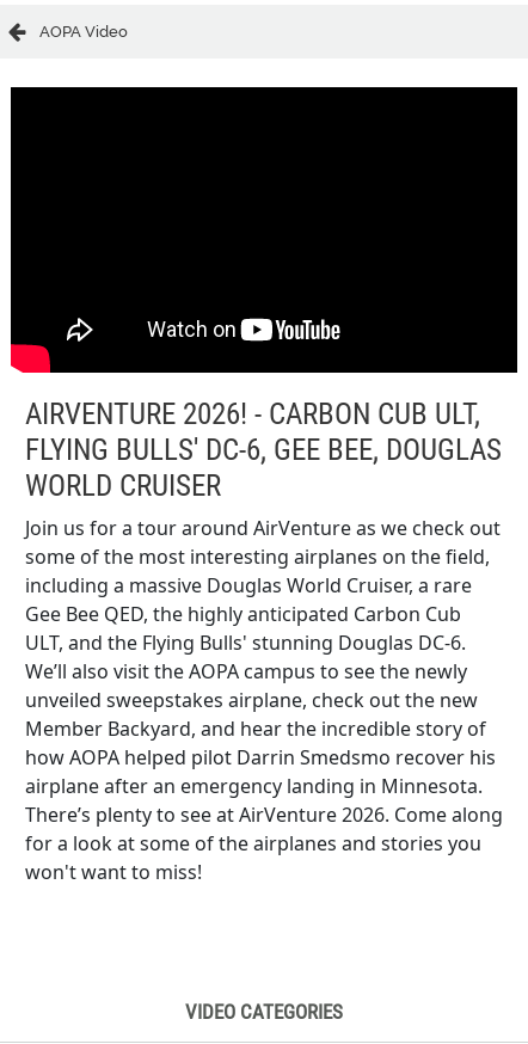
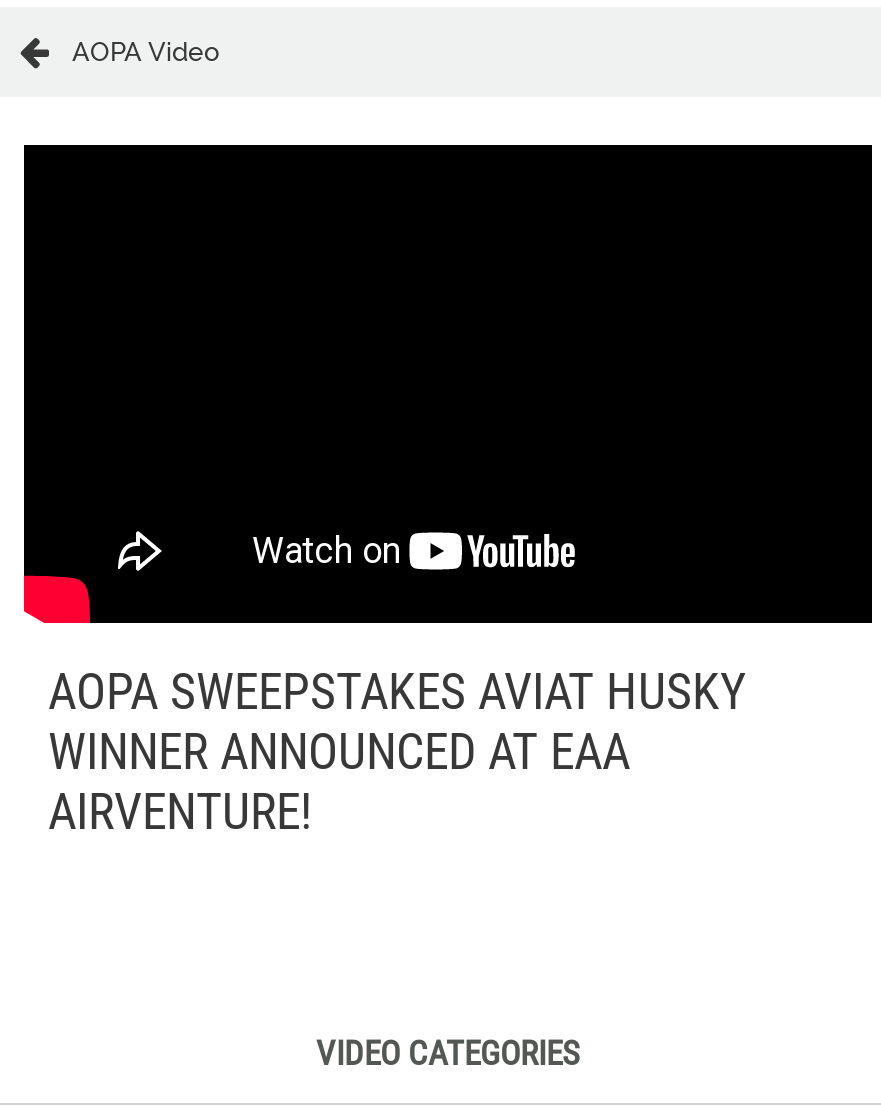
- AIRVENTURE 2026! - CARBON CUB ULT,
- FLYING BULLS' DC-6, GEE BEE, DOUGLAS
- WORLD CRUISER
- Join us for a tour around AirVenture as we check out
- some of the most interesting airplanes on the field,
- including a massive Douglas World Cruiser, a rare
- Gee Bee QED, the highly anticipated Carbon Cub
- ULT, and the Flying Bulls' stunning Douglas DC-6.
- We’ll also visit the AOPA campus to see the newly
- unveiled sweepstakes airplane, check out the new
- Member Backyard, and hear the incredible story of
- how AOPA helped pilot Darrin Smedsmo recover his
- airplane after an emergency landing in Minnesota.
- There’s plenty to see at AirVenture 2026. Come along
- for a look at some of the airplanes and stories you
- won't want to miss!
+ AOPA SWEEPSTAKES AVIAT HUSKY
+ WINNER ANNOUNCED AT EAA
+ AIRVENTURE!
